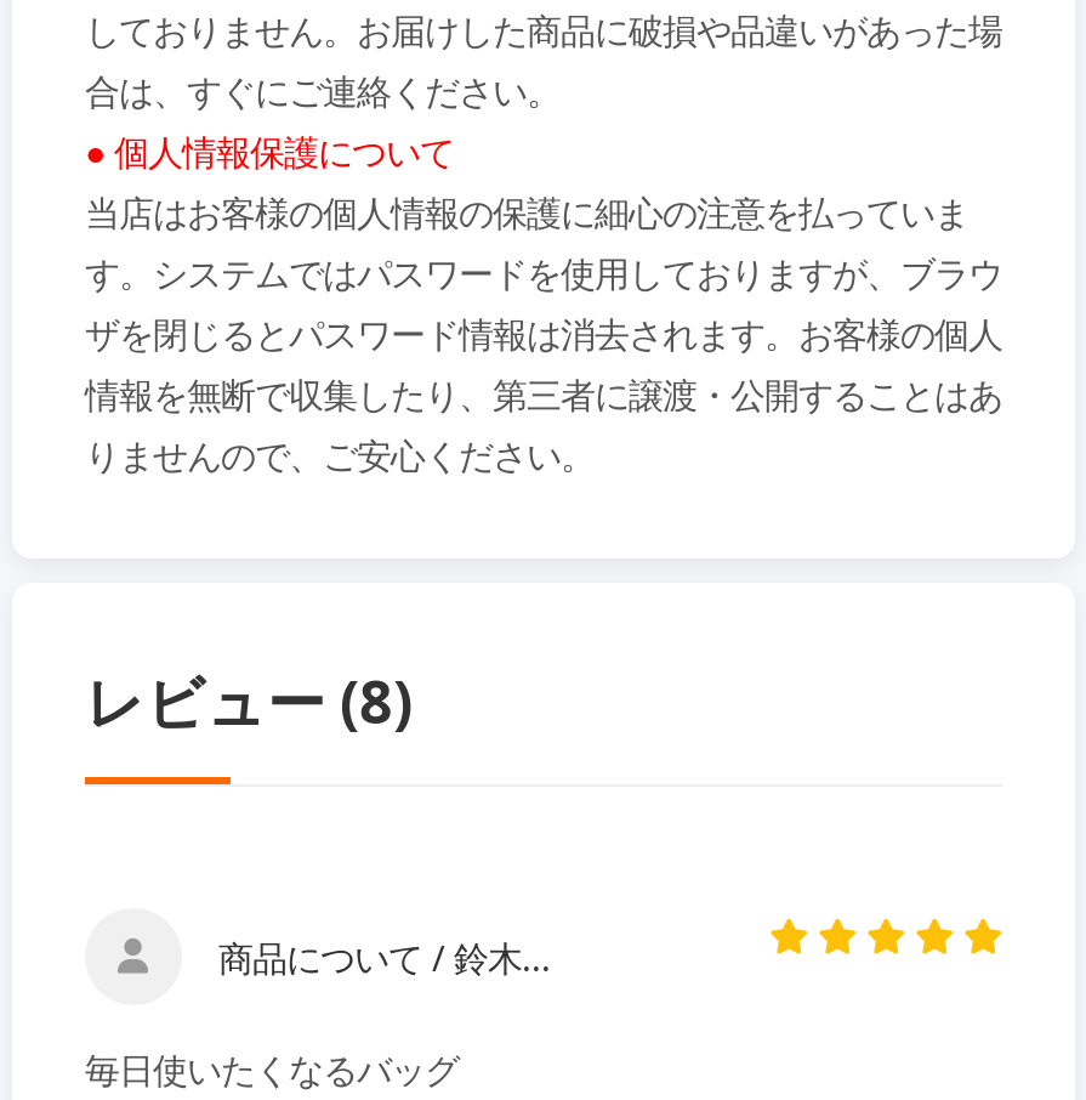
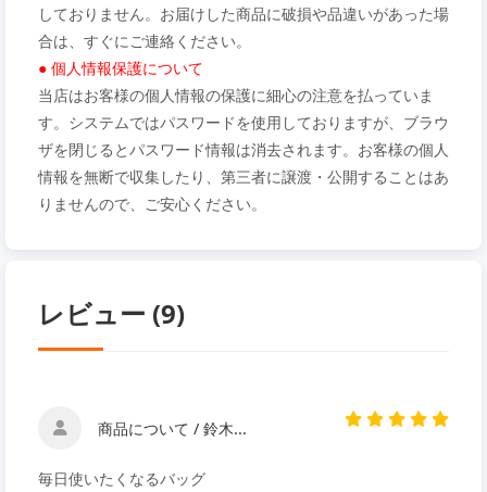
- レビュー (8)
+ レビュー (9)
